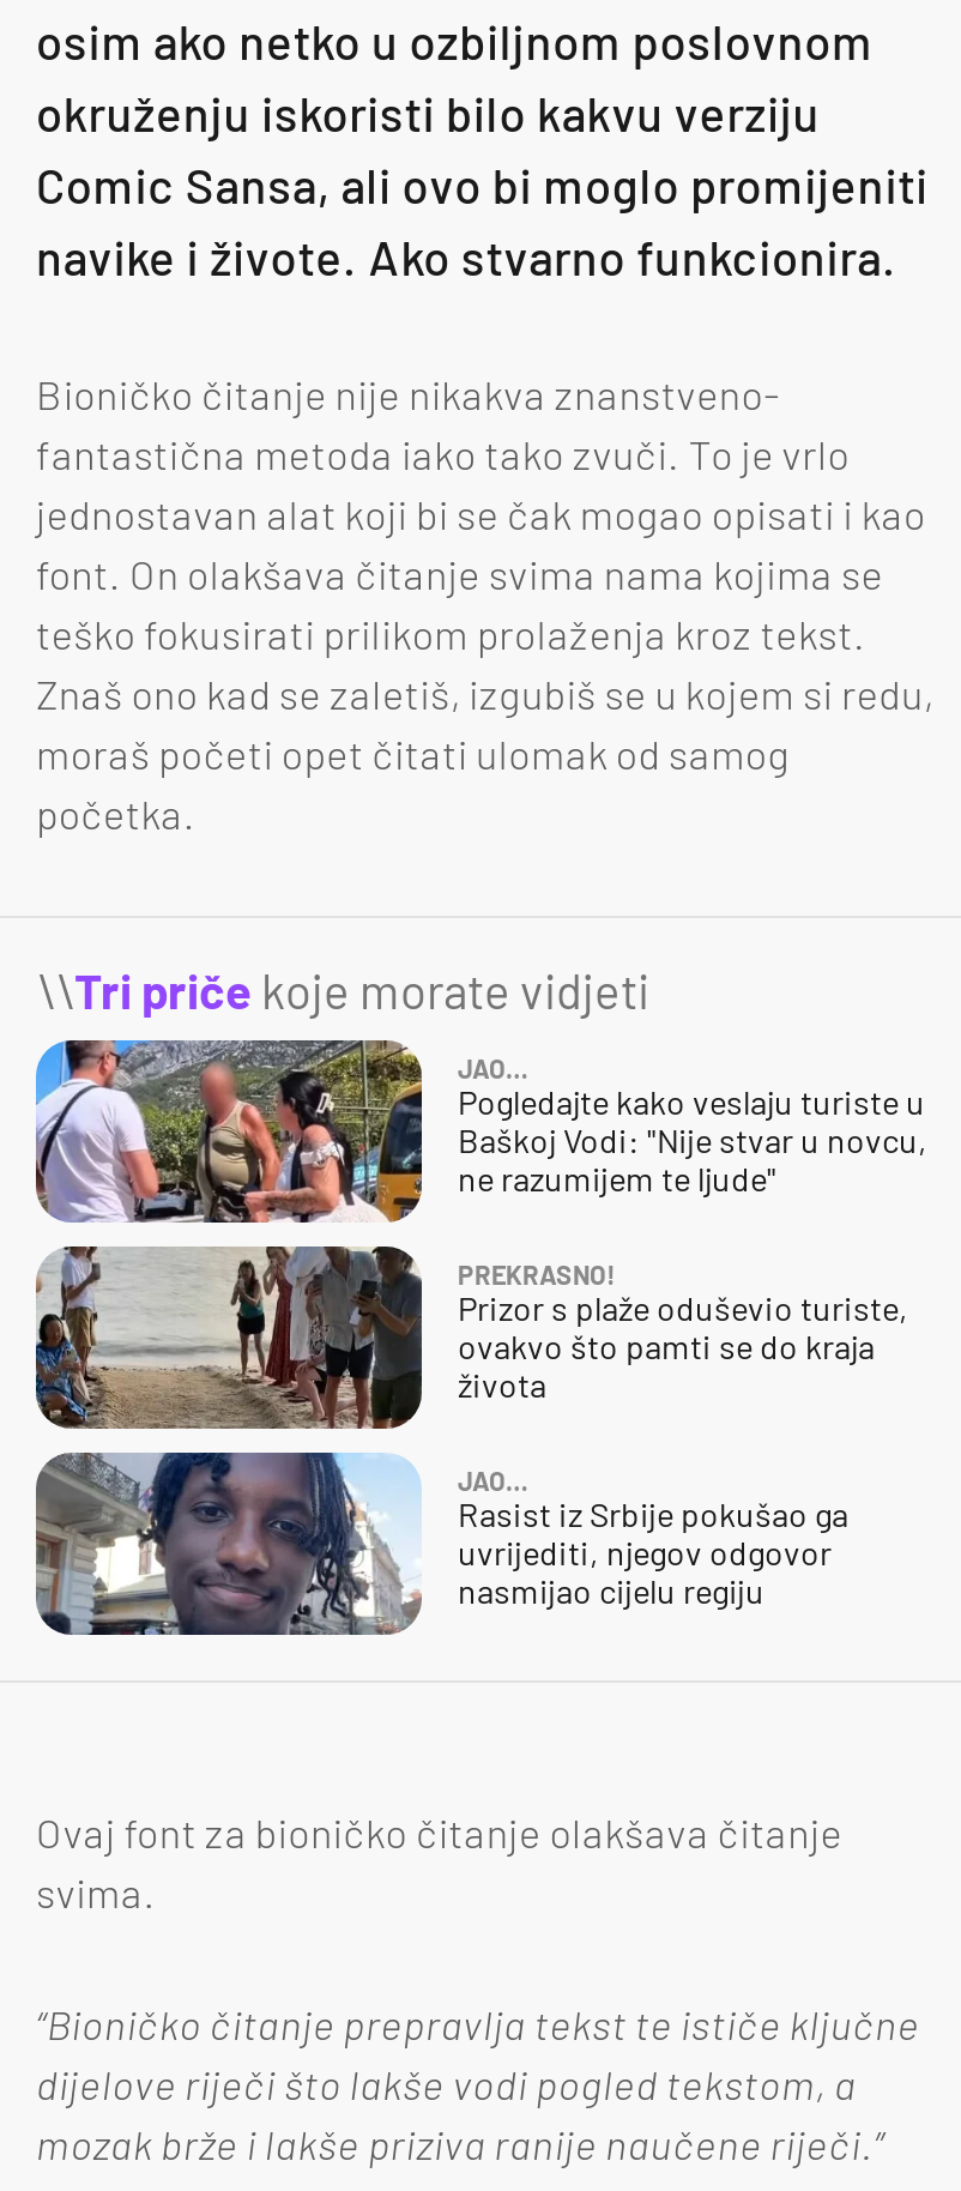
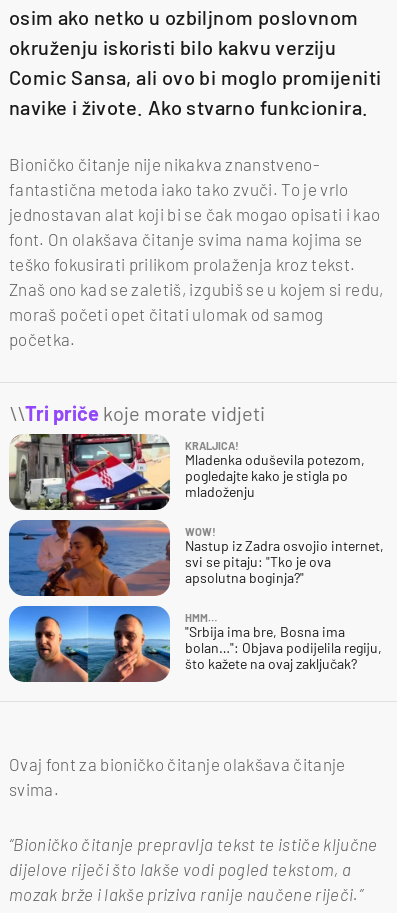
- [image]
- JAO…
- Pogledajte kako veslaju turiste u
- Baškoj Vodi: "Nije stvar u novcu,
- ne razumijem te ljude"
+ [image]
+ KRALJICA!
+ Mladenka oduševila potezom,
+ pogledajte kako je stigla po
+ mladoženju

- [image]
- PREKRASNO!
- Prizor s plaže oduševio turiste,
- ovakvo što pamti se do kraja
- života
+ [image]
+ WOW!
+ Nastup iz Zadra osvojio internet,
+ svi se pitaju: "Tko je ova
+ apsolutna boginja?"

- [image]
- JAO…
- Rasist iz Srbije pokušao ga
- uvrijediti, njegov odgovor
- nasmijao cijelu regiju
+ [image]
+ HMM…
+ "Srbija ima bre, Bosna ima
+ bolan…": Objava podijelila regiju,
+ što kažete na ovaj zaključak?
